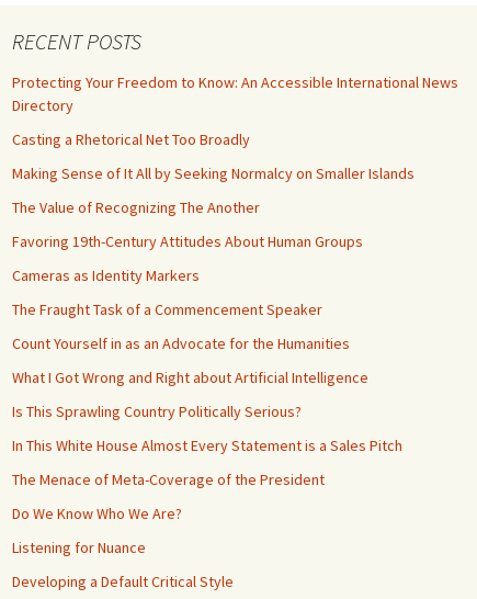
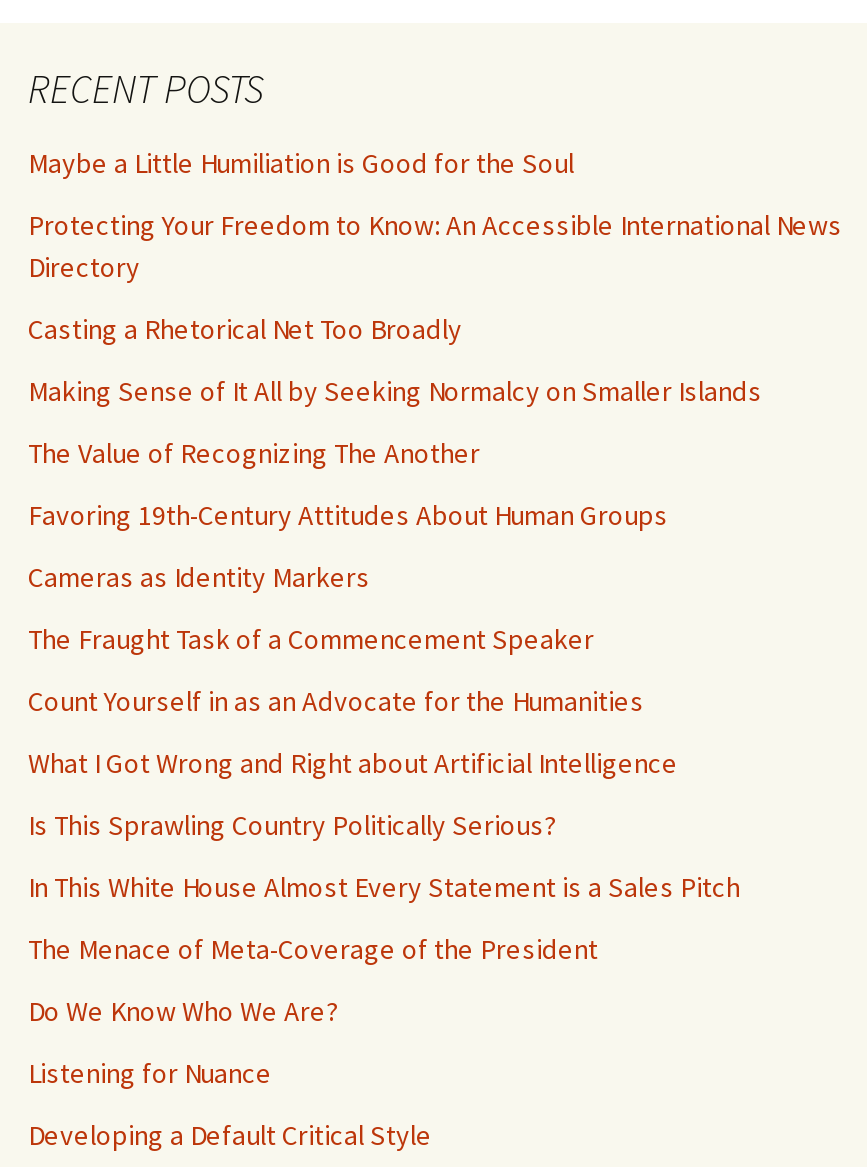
+ Maybe a Little Humiliation is Good for the Soul
